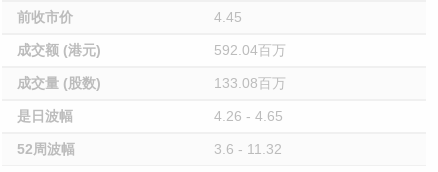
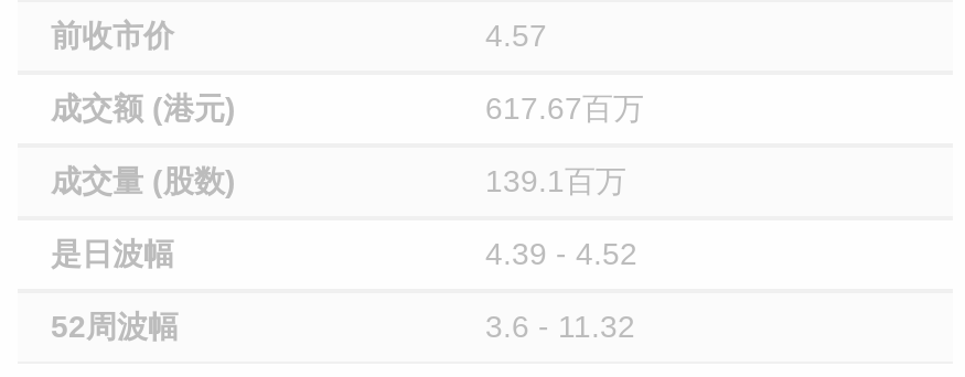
- 4.45
+ 4.57

- 592.04百万
+ 617.67百万

- 133.08百万
+ 139.1百万

- 4.26 - 4.65
+ 4.39 - 4.52
